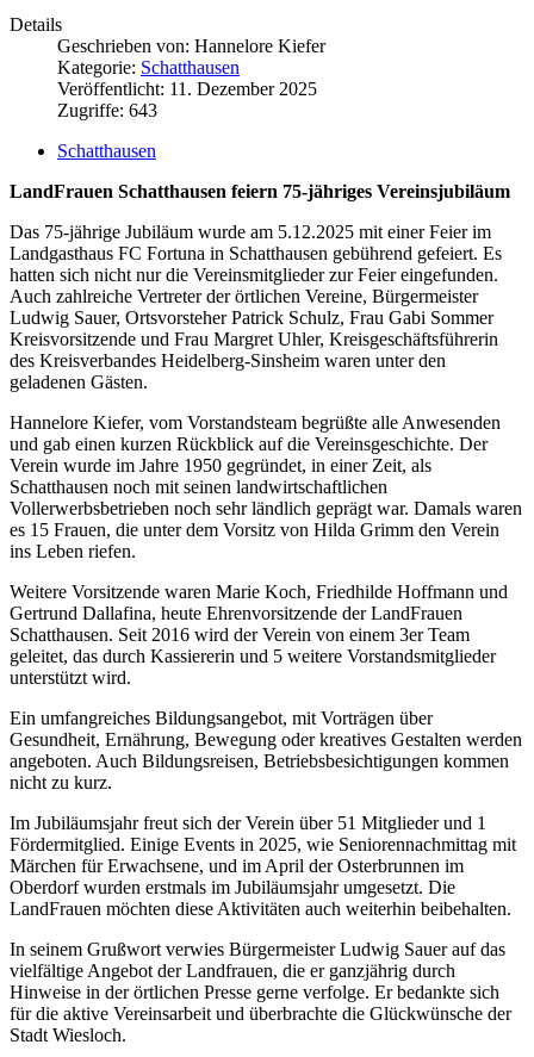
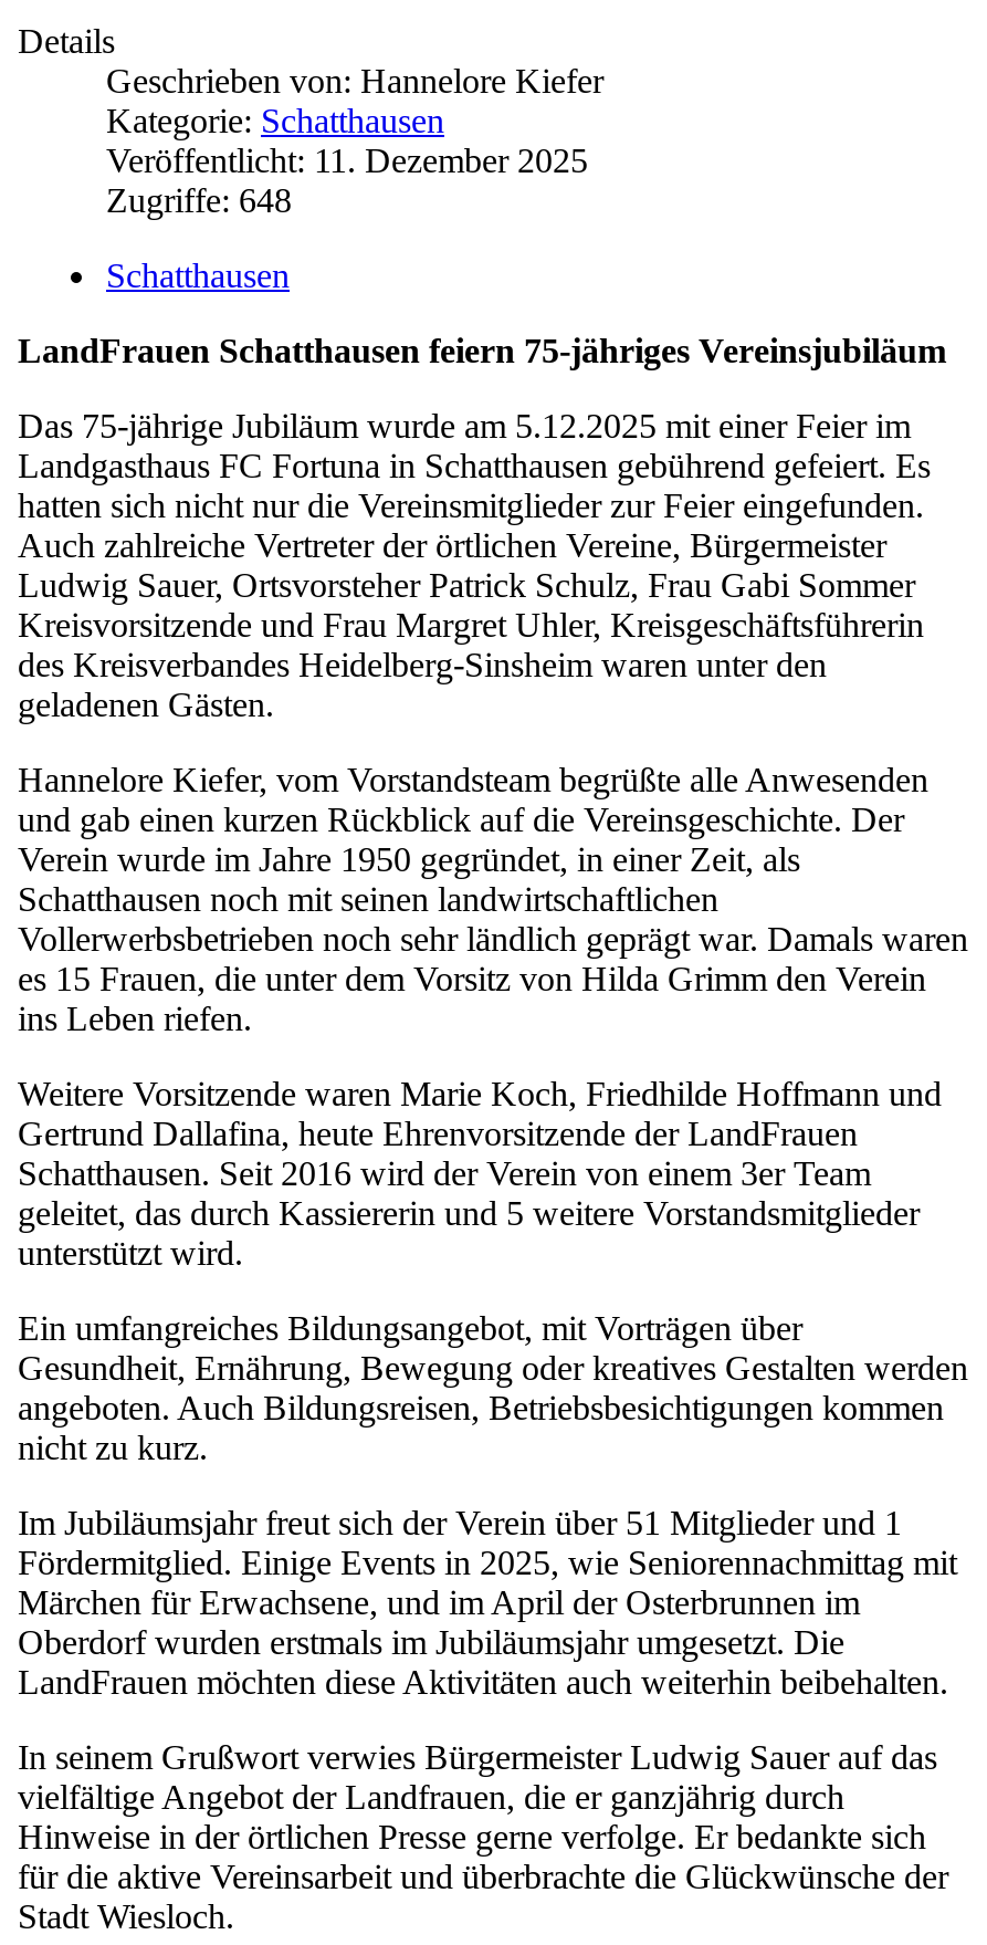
- Zugriffe: 643
+ Zugriffe: 648
